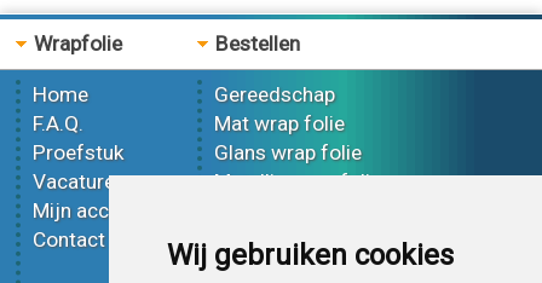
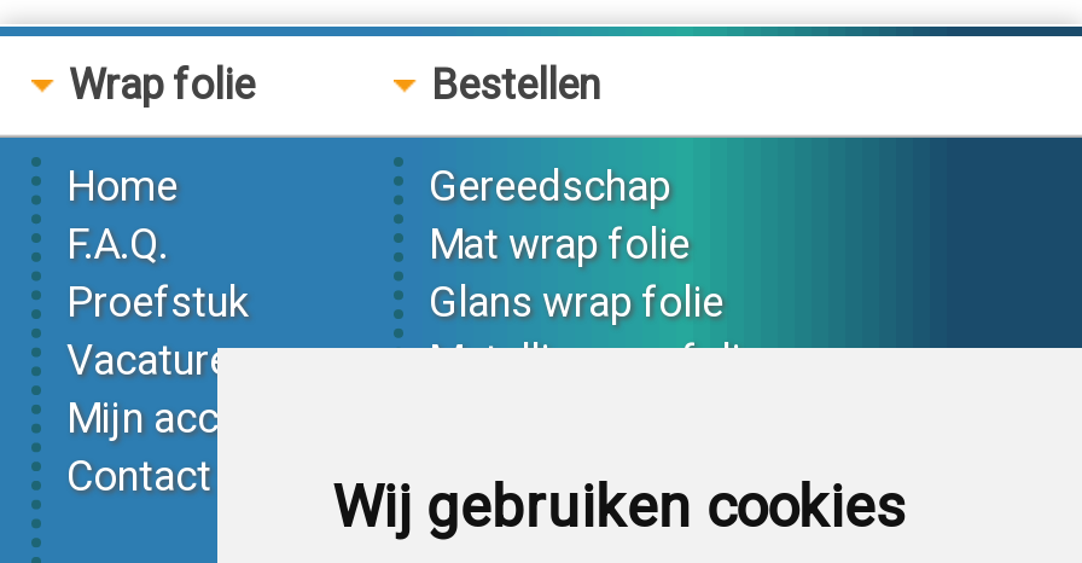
- Wrapfolie
+ Wrap folie
